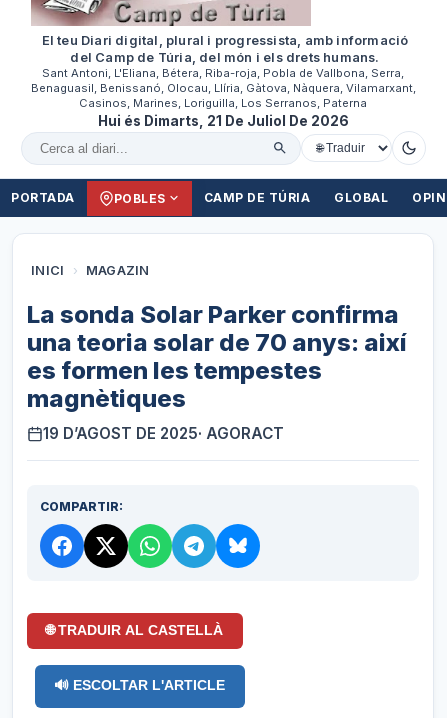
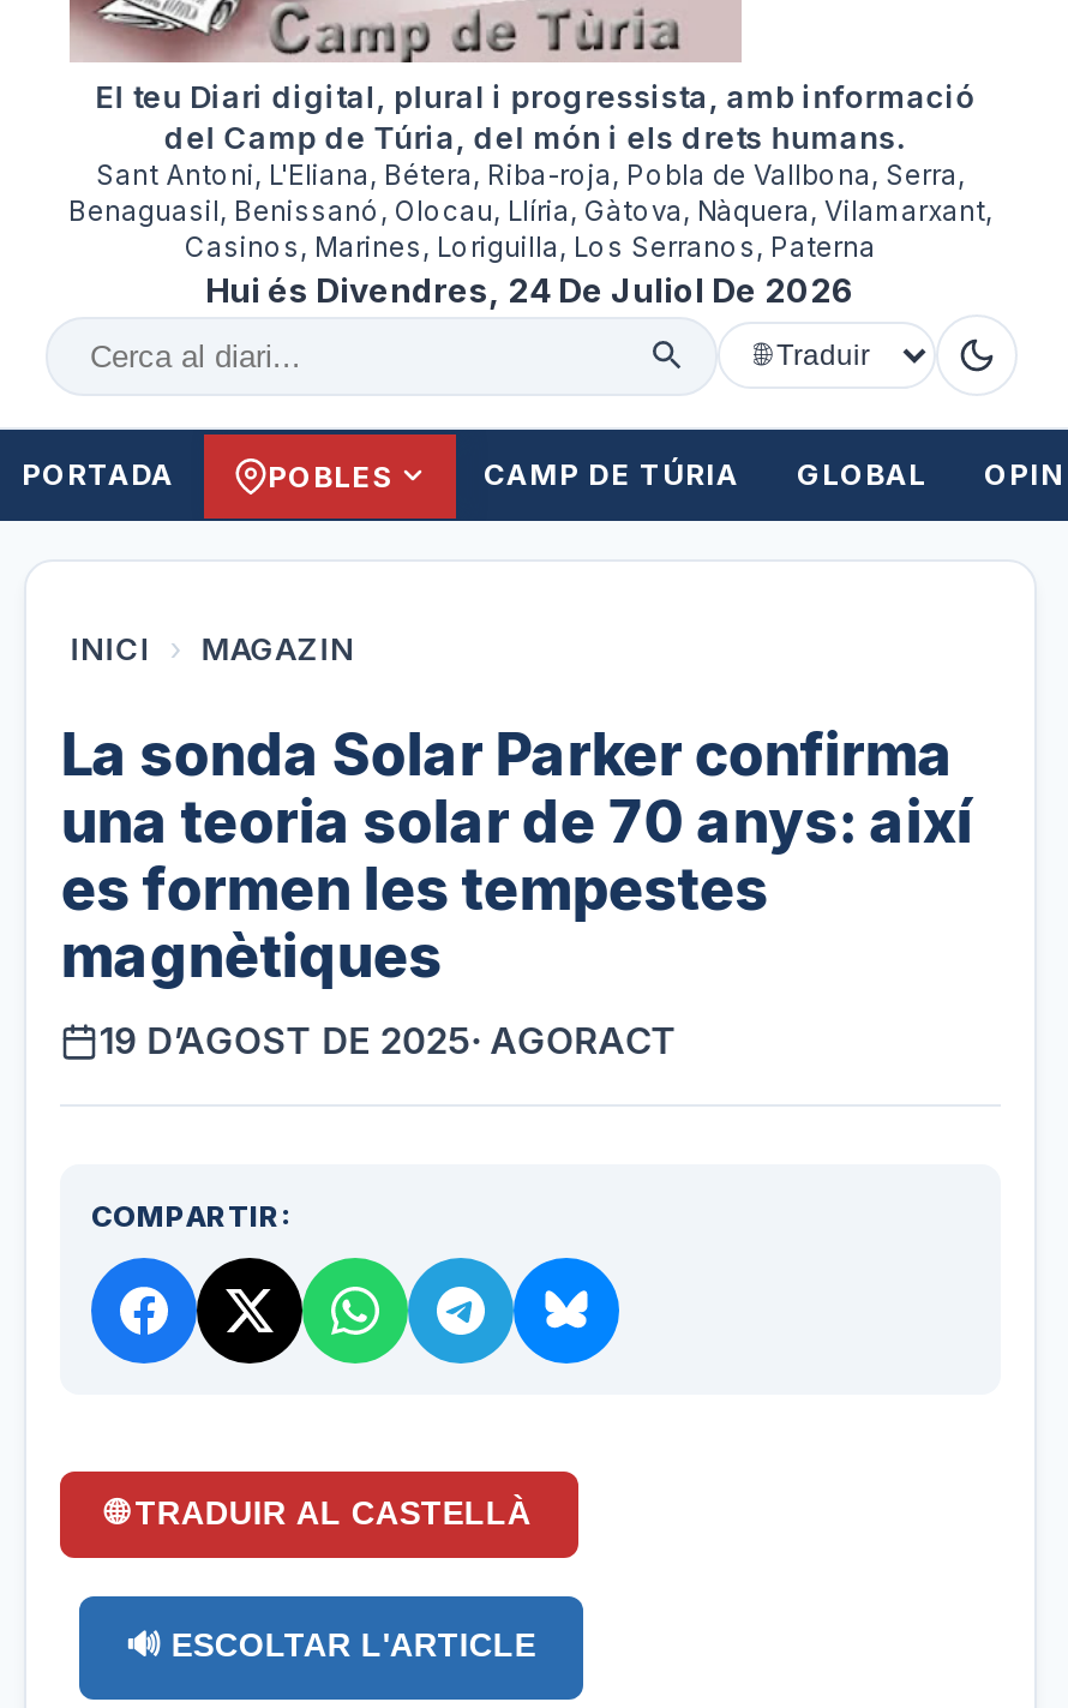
- Hui és Dimarts, 21 De Juliol De 2026
+ Hui és Divendres, 24 De Juliol De 2026
